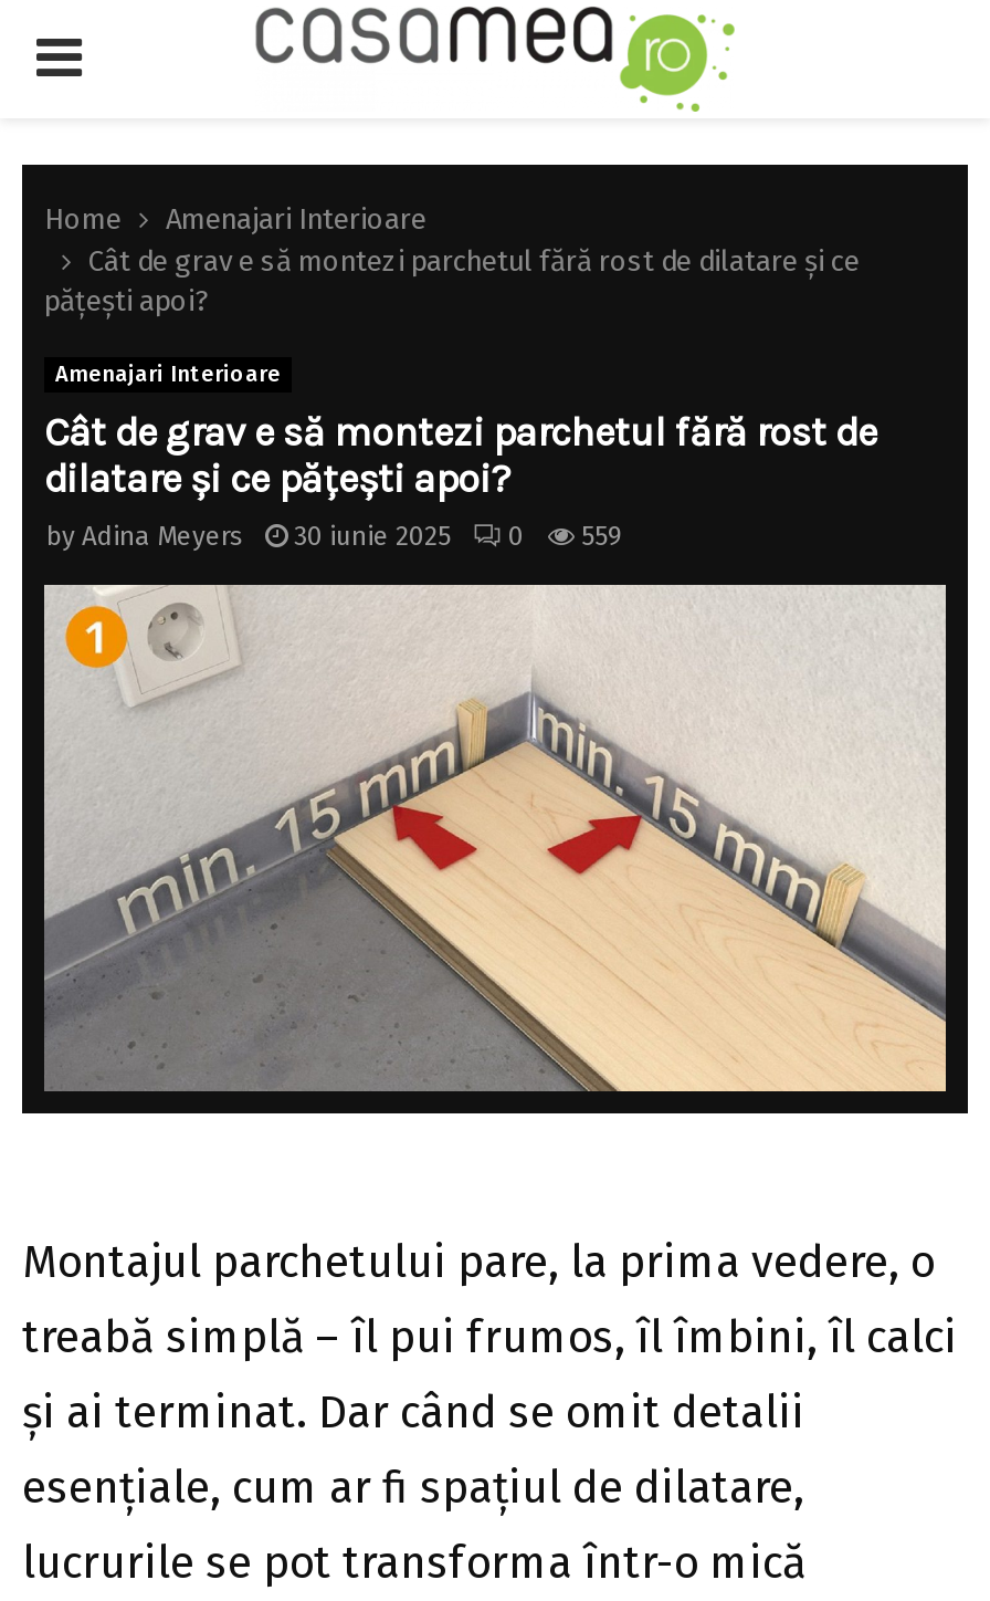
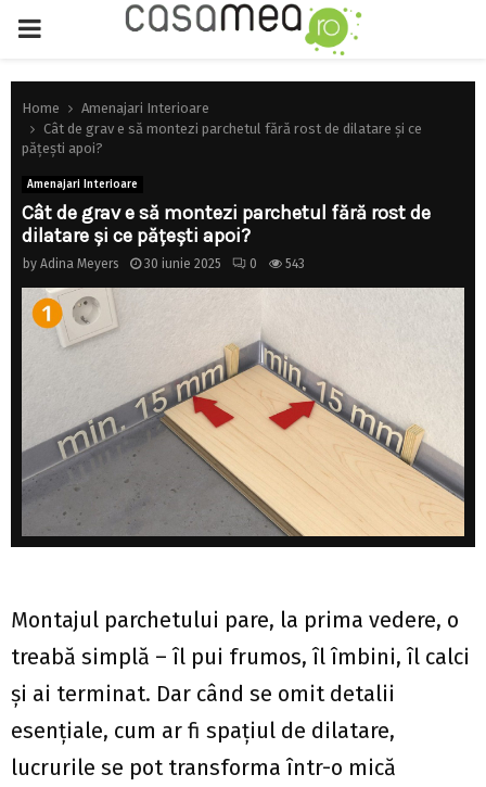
- by Adina Meyers 30 iunie 2025 0 559
+ by Adina Meyers 30 iunie 2025 0 543
